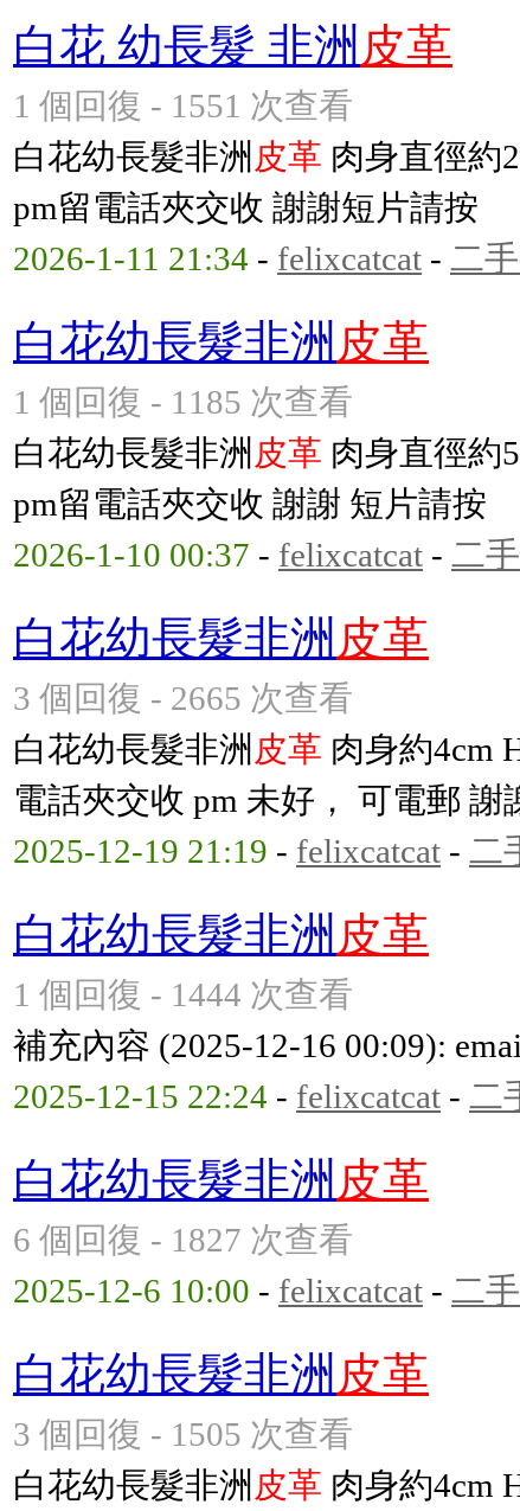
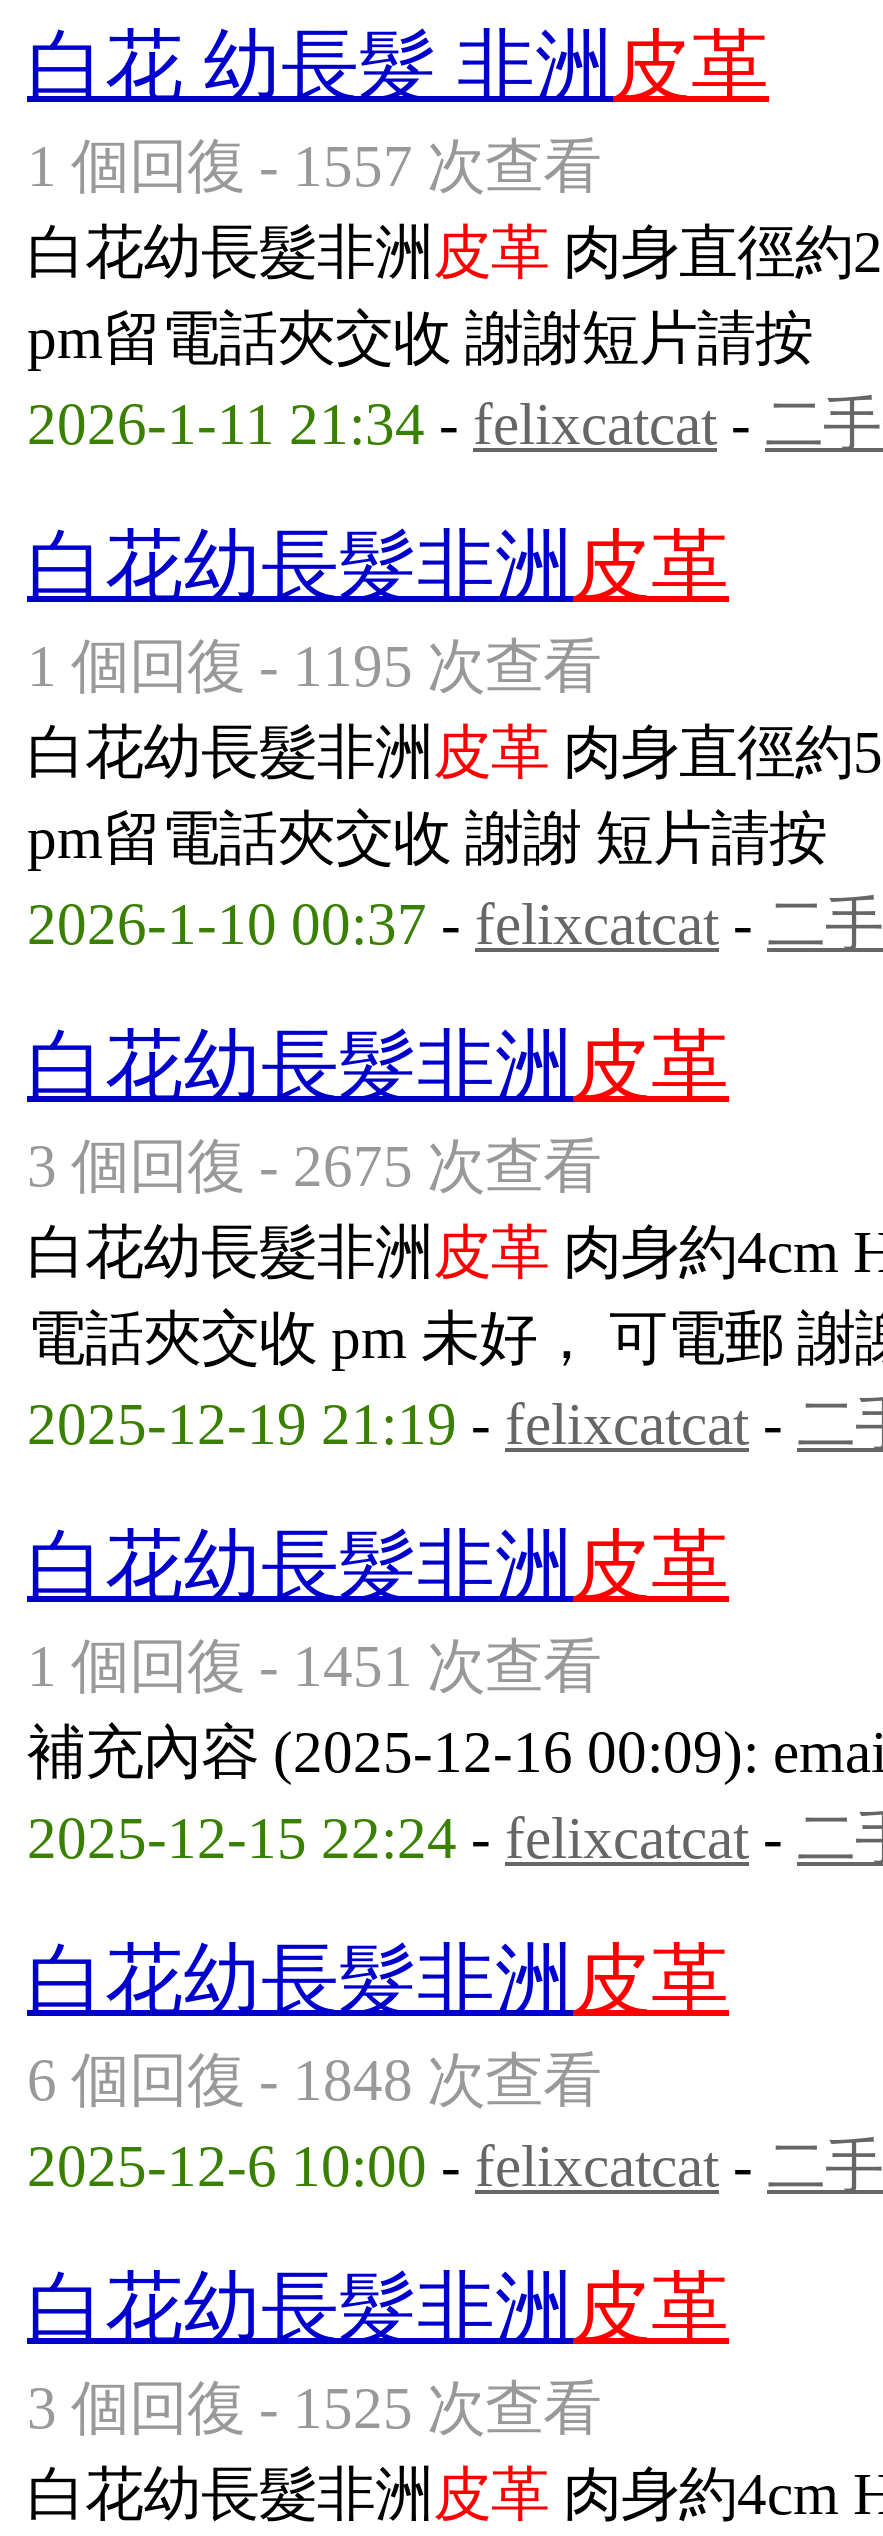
- 1 個回復 - 1551 次查看
+ 1 個回復 - 1557 次查看

- 1 個回復 - 1185 次查看
+ 1 個回復 - 1195 次查看

- 3 個回復 - 2665 次查看
+ 3 個回復 - 2675 次查看

- 1 個回復 - 1444 次查看
+ 1 個回復 - 1451 次查看

- 6 個回復 - 1827 次查看
+ 6 個回復 - 1848 次查看

- 3 個回復 - 1505 次查看
+ 3 個回復 - 1525 次查看
